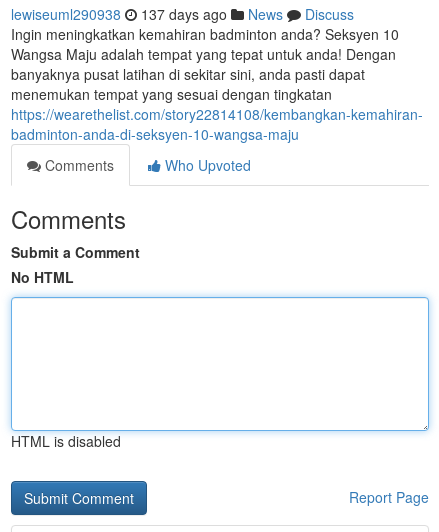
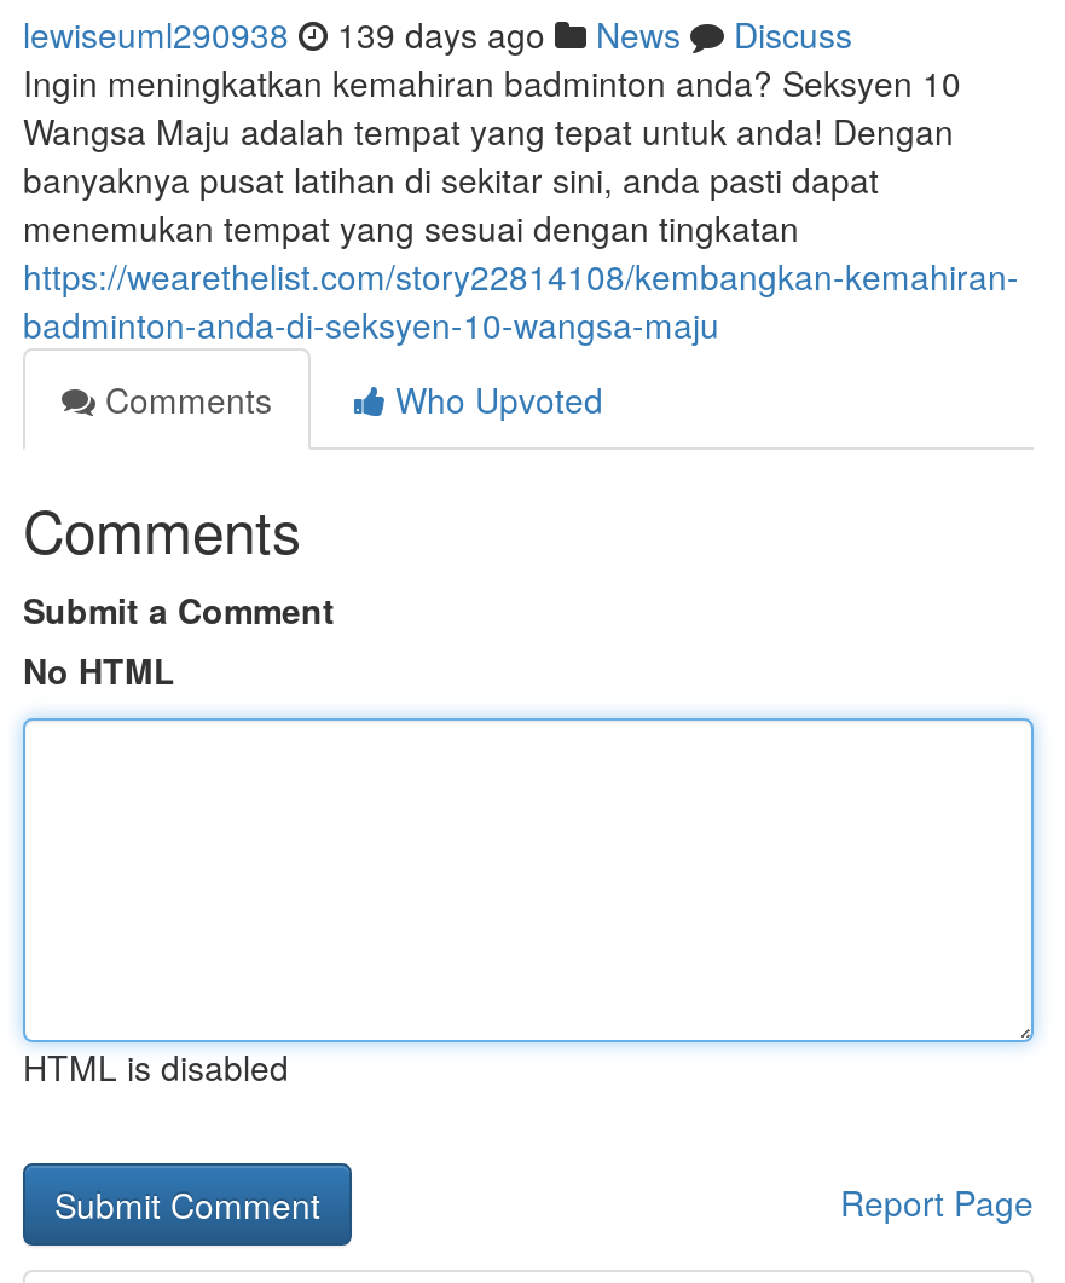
- lewiseuml290938 137 days ago News Discuss
+ lewiseuml290938 139 days ago News Discuss
